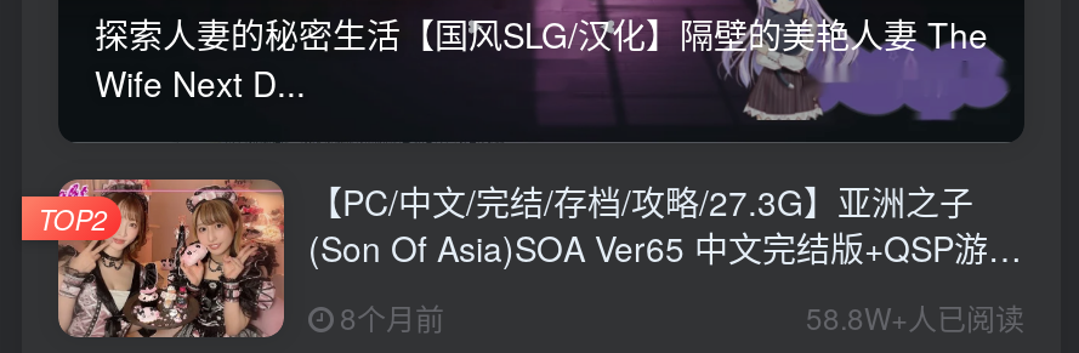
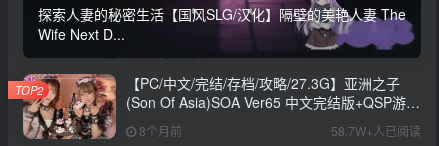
- 58.8W+人已阅读
+ 58.7W+人已阅读
